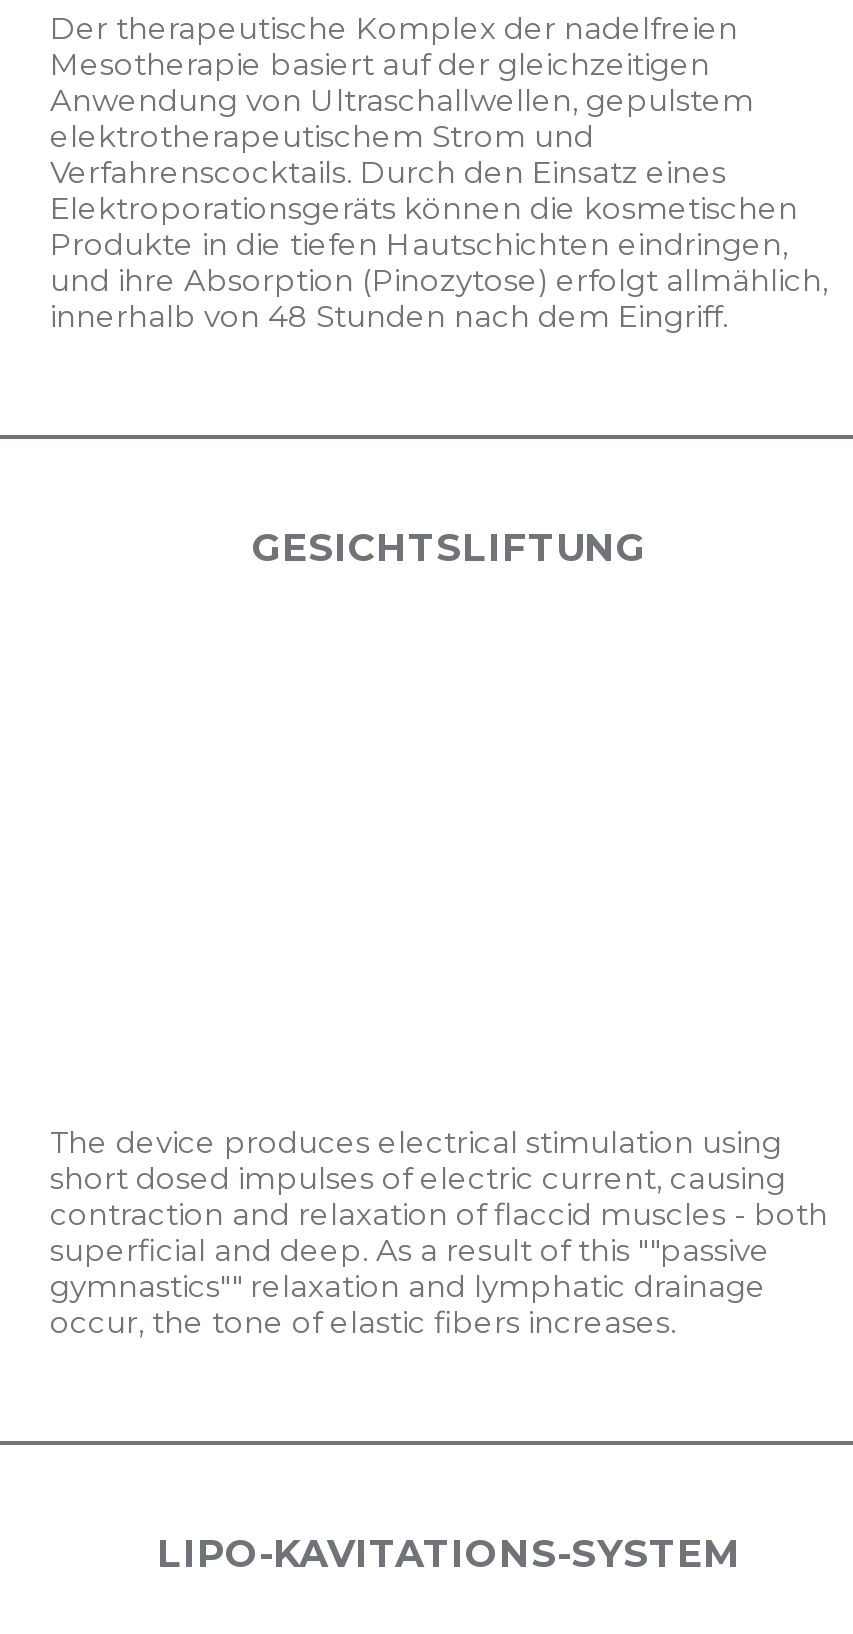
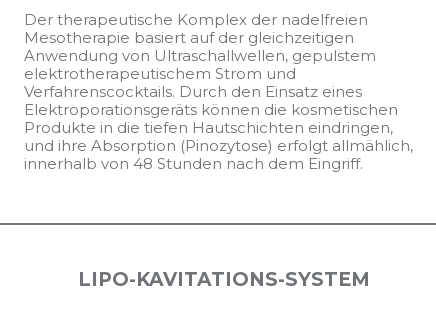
- GESICHTSLIFTUNG

- The device produces electrical stimulation using
- short dosed impulses of electric current, causing
- contraction and relaxation of flaccid muscles - both
- superficial and deep. As a result of this ""passive
- gymnastics"" relaxation and lymphatic drainage
- occur, the tone of elastic fibers increases.
